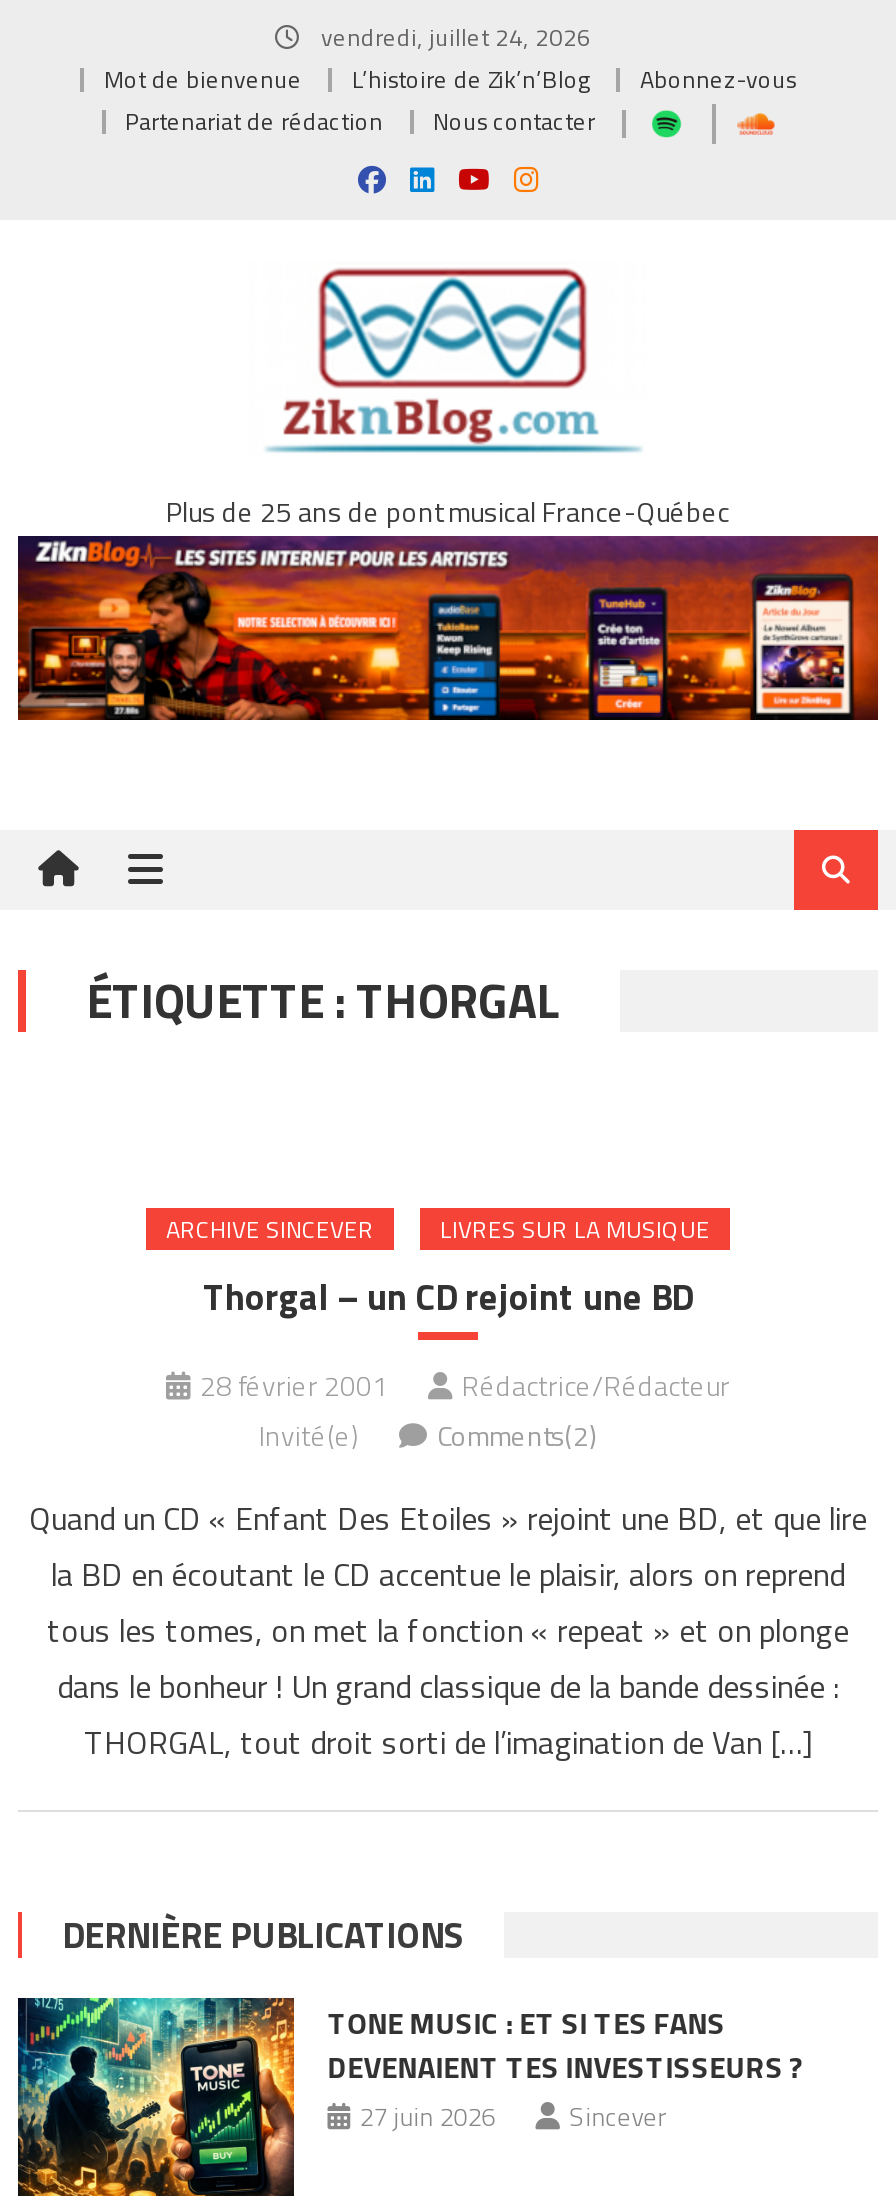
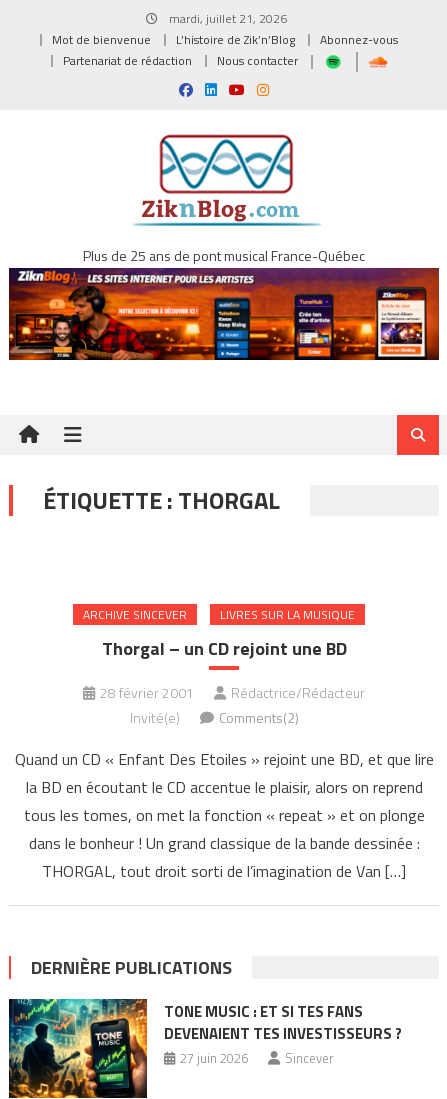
- vendredi, juillet 24, 2026
+ mardi, juillet 21, 2026
